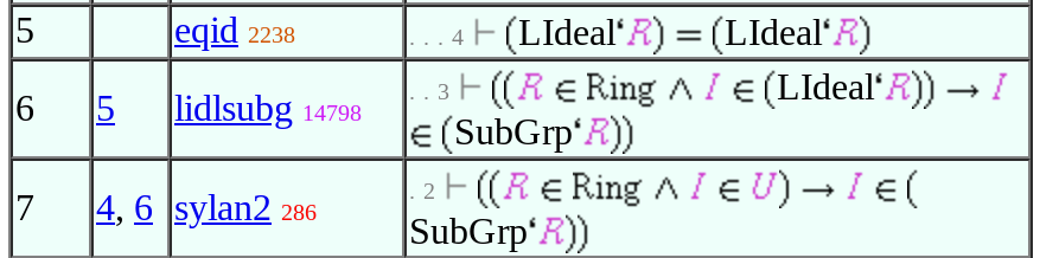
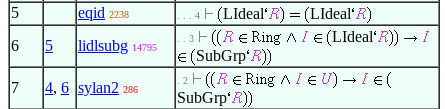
- 6 5 lidlsubg 14798 . . 3
+ 6 5 lidlsubg 14795 . . 3
